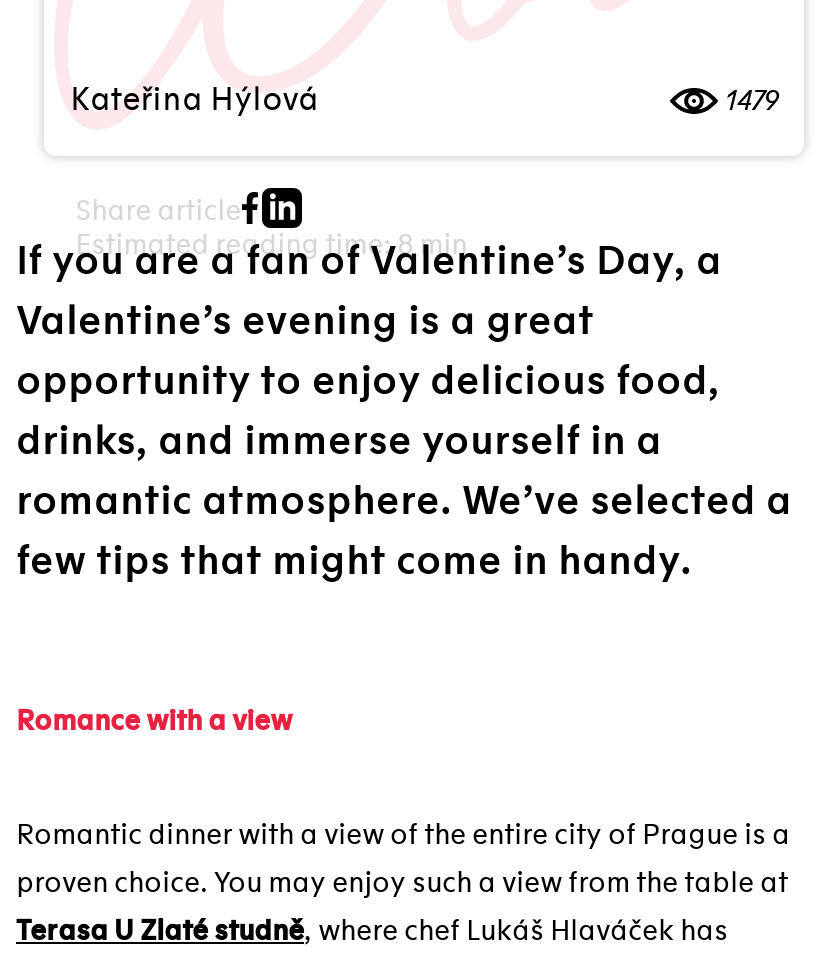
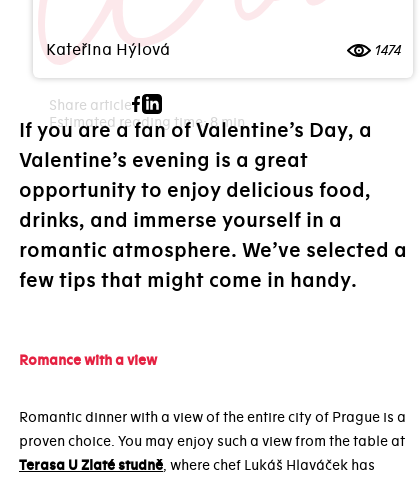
- 1479
+ 1474
